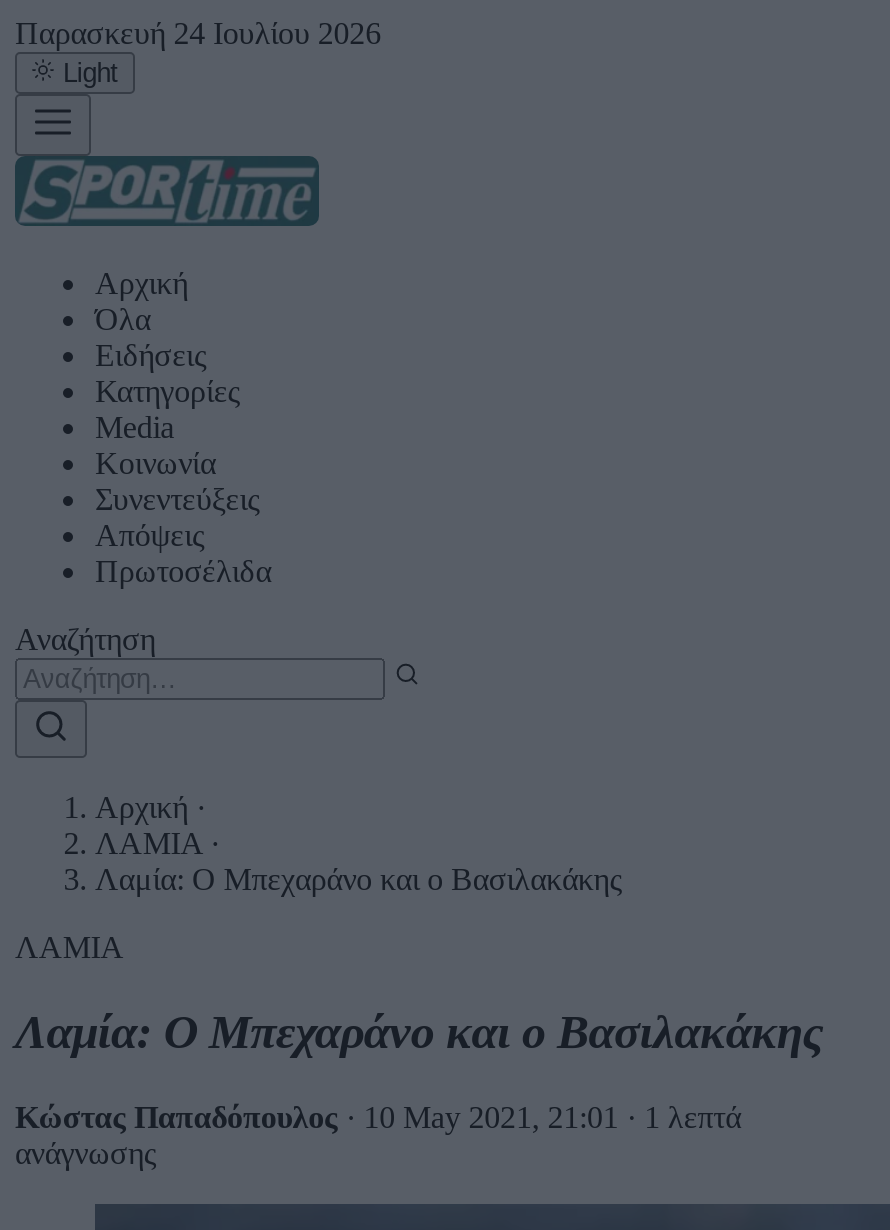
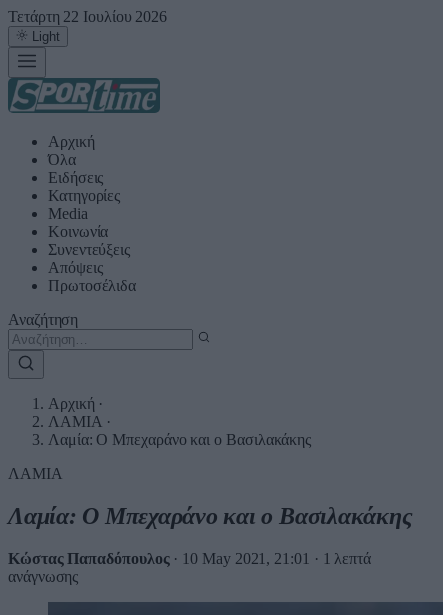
- Παρασκευή 24 Ιουλίου 2026
+ Τετάρτη 22 Ιουλίου 2026
